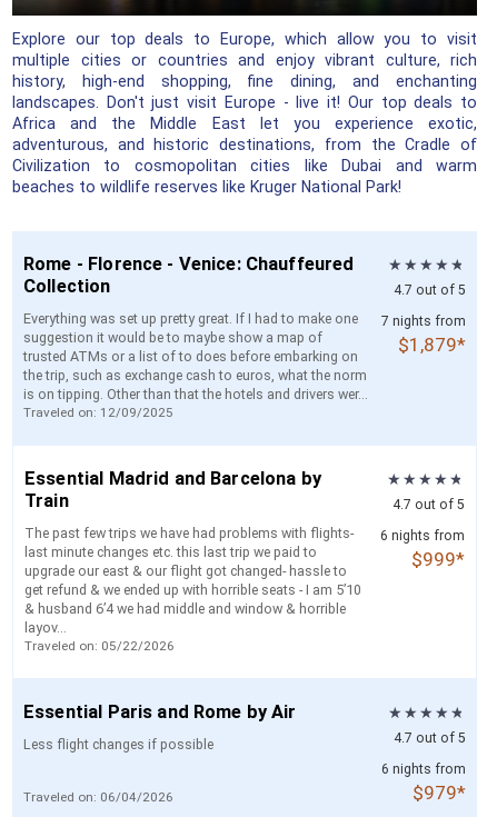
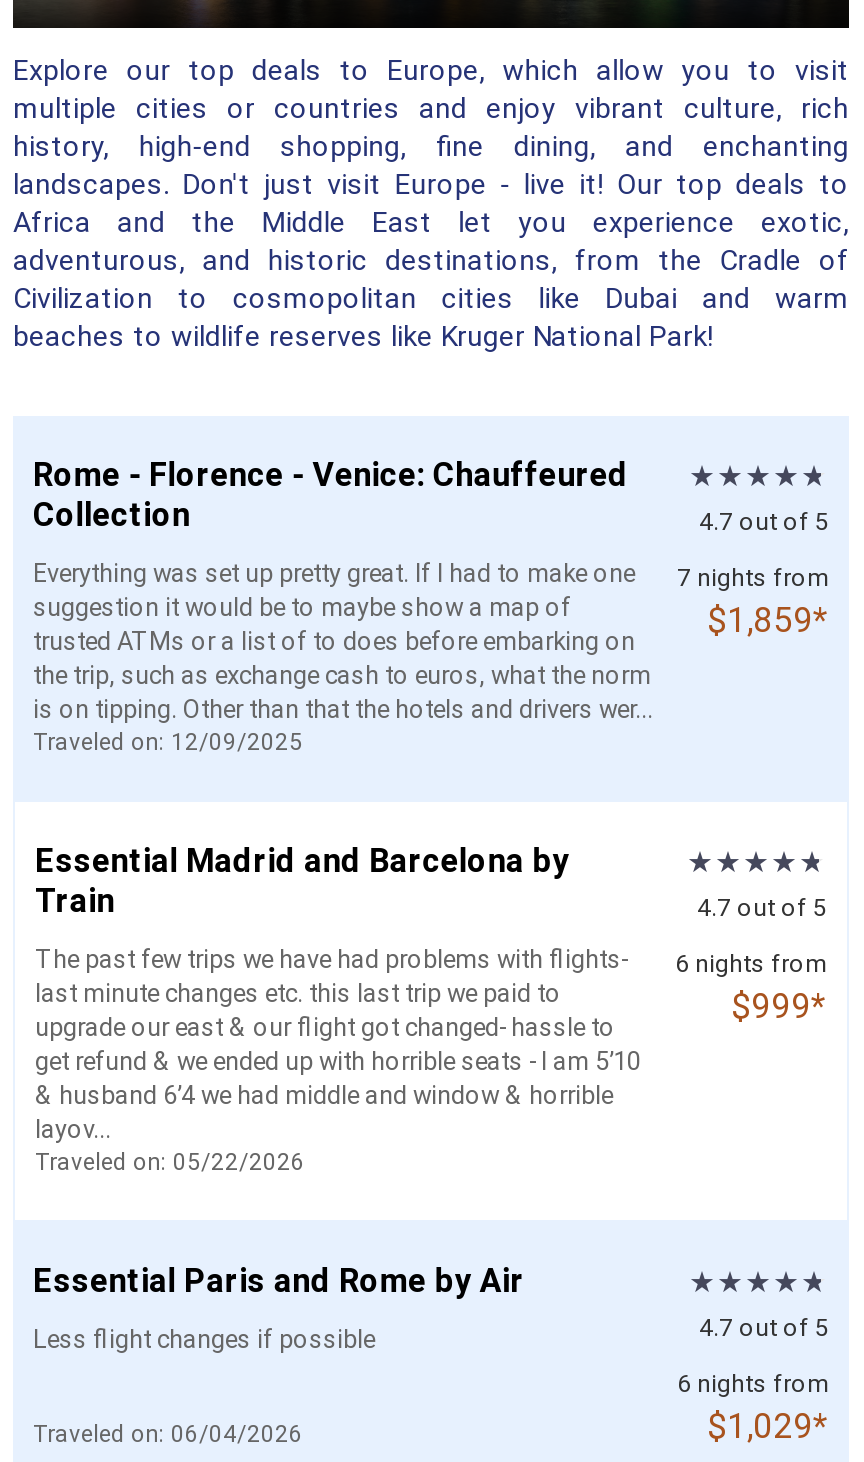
- $1,879*
+ $1,859*

- $979*
+ $1,029*
